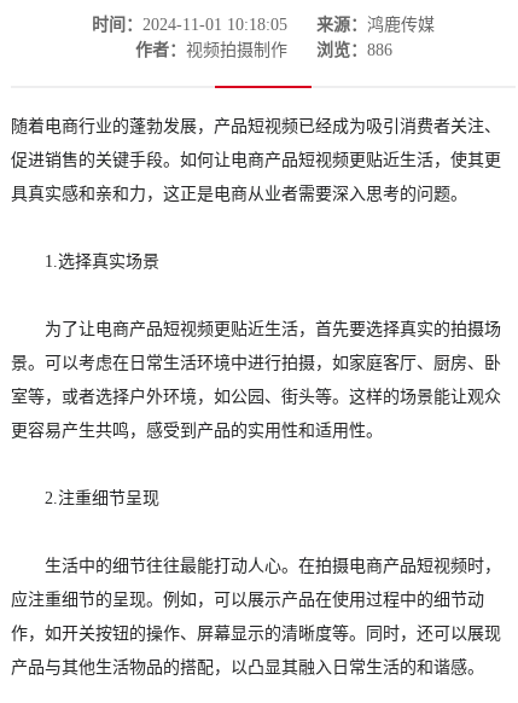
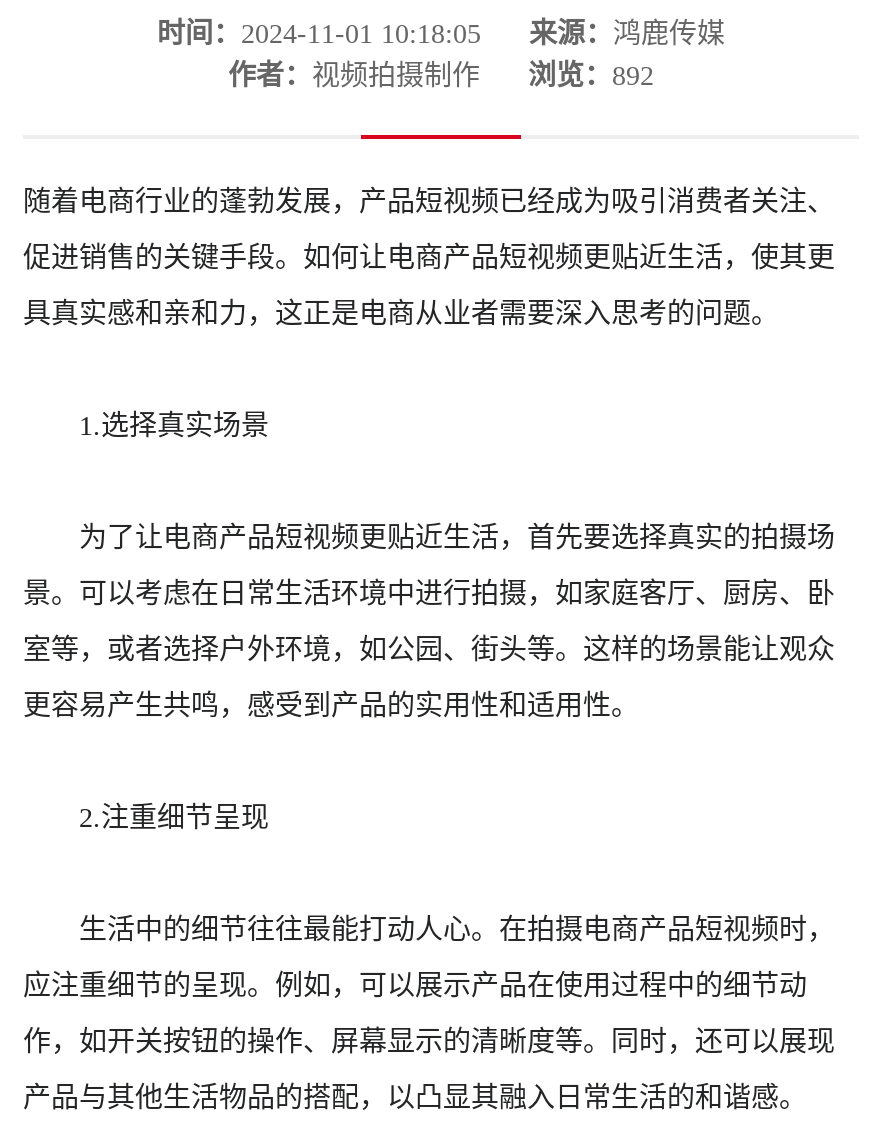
- 作者：视频拍摄制作 浏览：886
+ 作者：视频拍摄制作 浏览：892
